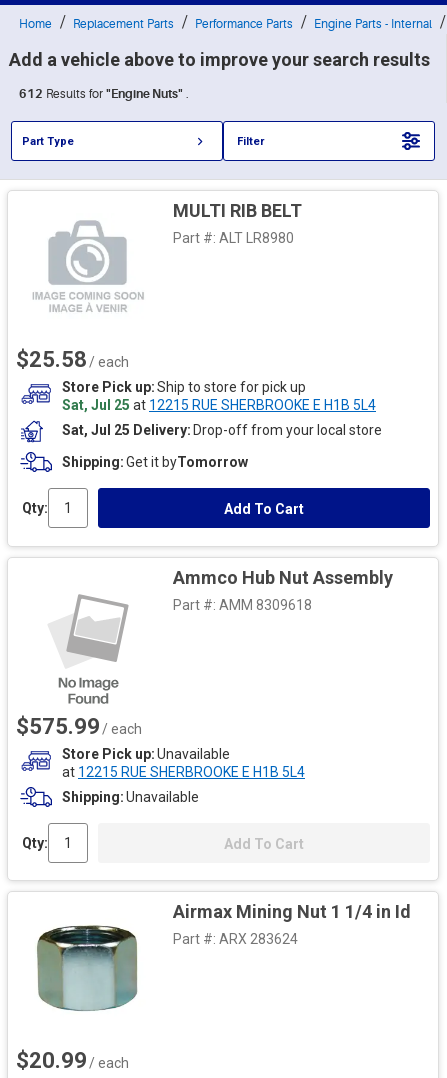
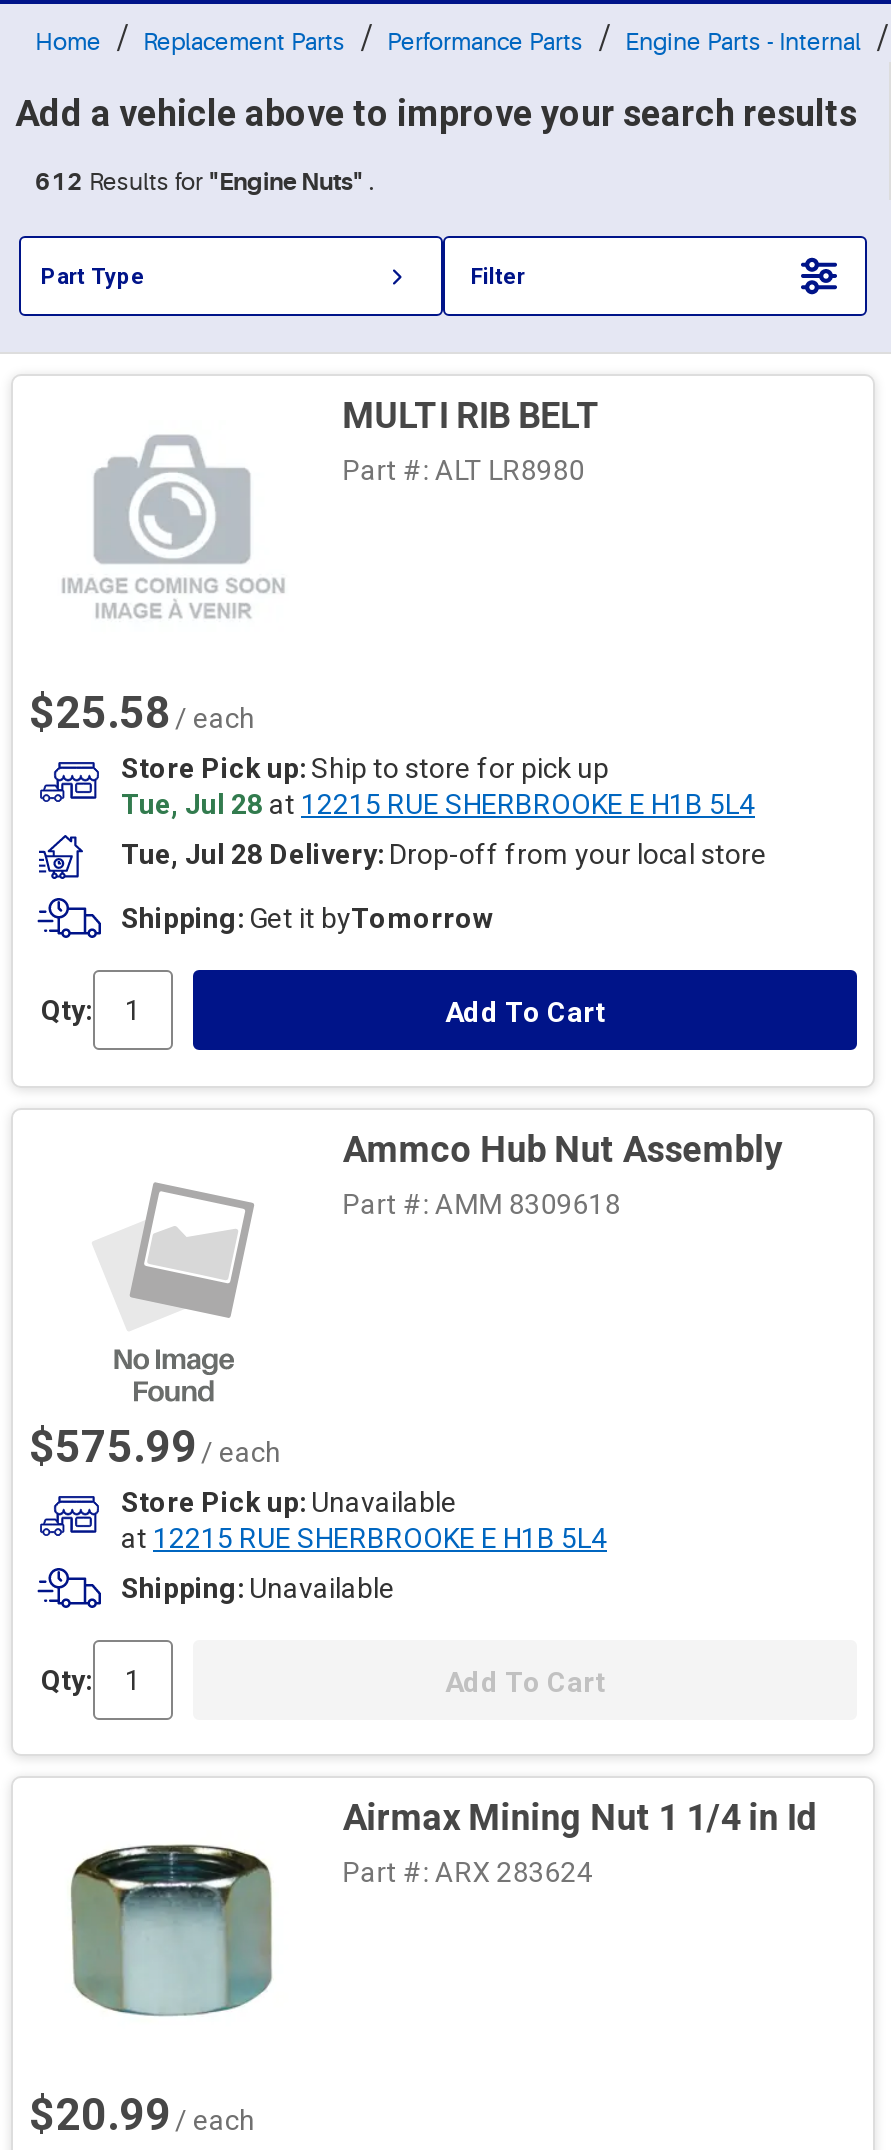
- Sat, Jul 25 at 12215 RUE SHERBROOKE E H1B 5L4
+ Tue, Jul 28 at 12215 RUE SHERBROOKE E H1B 5L4

- Sat, Jul 25 Delivery Drop-off from your local store
+ Tue, Jul 28 Delivery Drop-off from your local store
